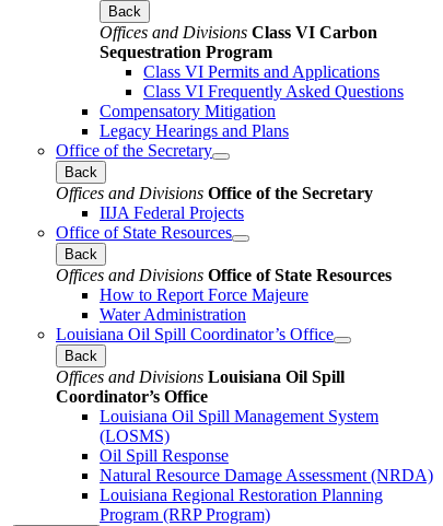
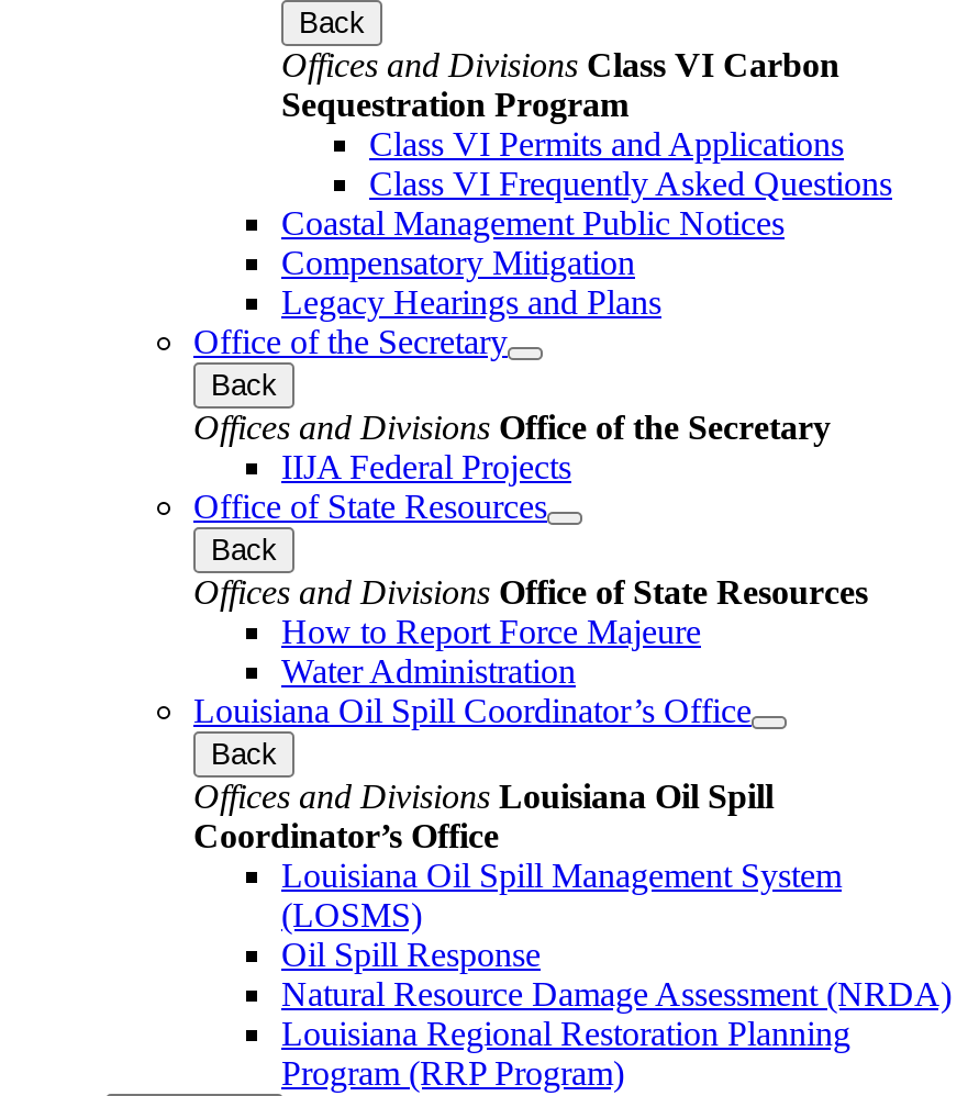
+ Coastal Management Public Notices
